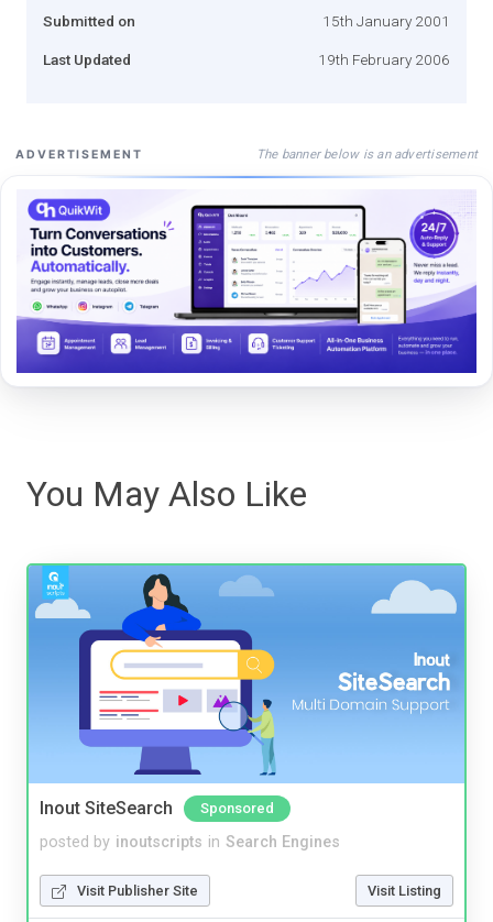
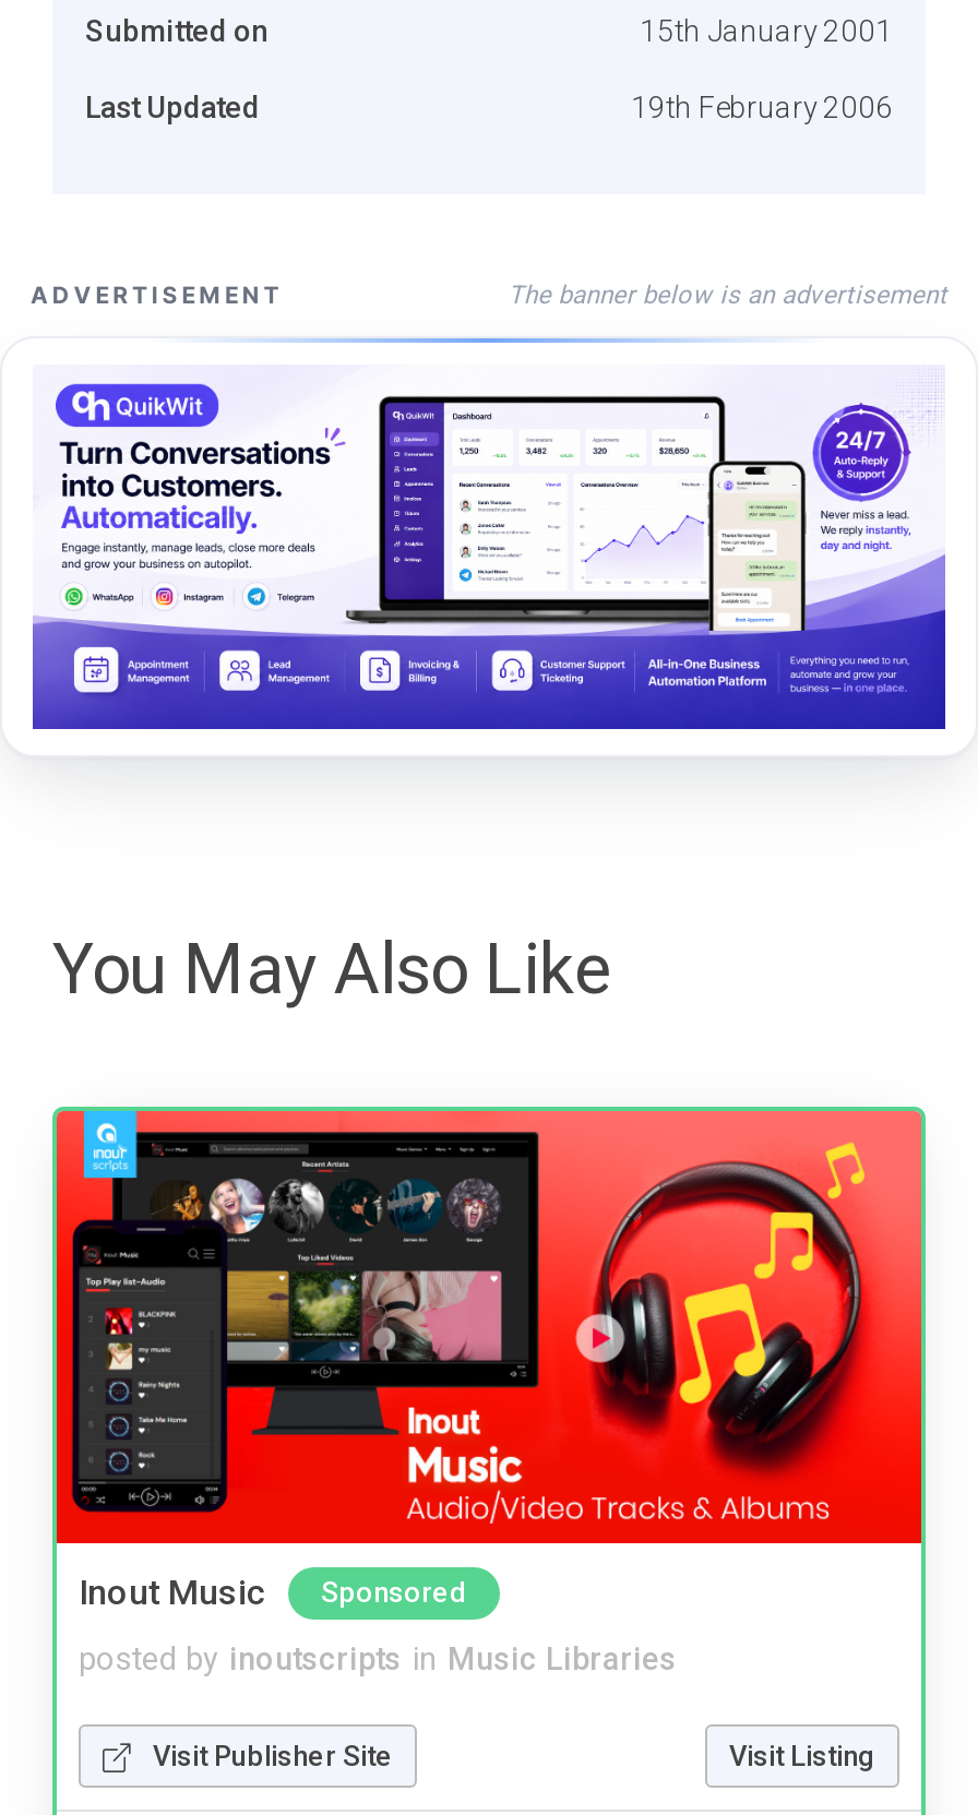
- [image]
- Inout SiteSearch
+ [image]
+ Inout Music

- posted by inoutscripts in Search Engines
+ posted by inoutscripts in Music Libraries
